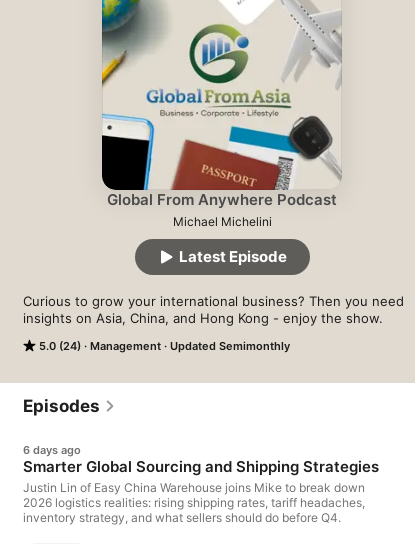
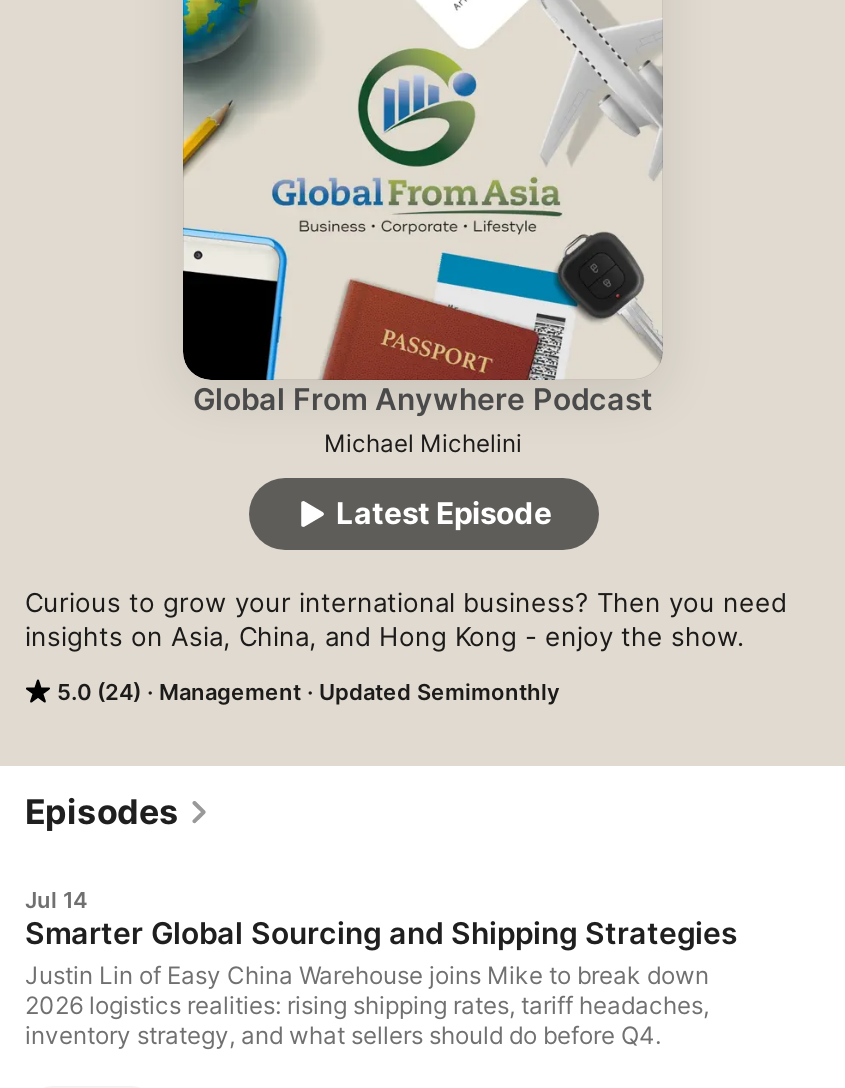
- 6 days ago
+ Jul 14
